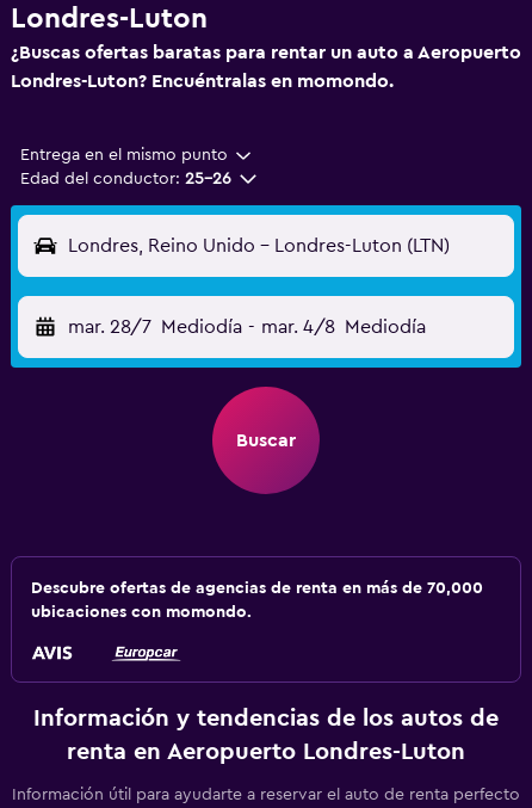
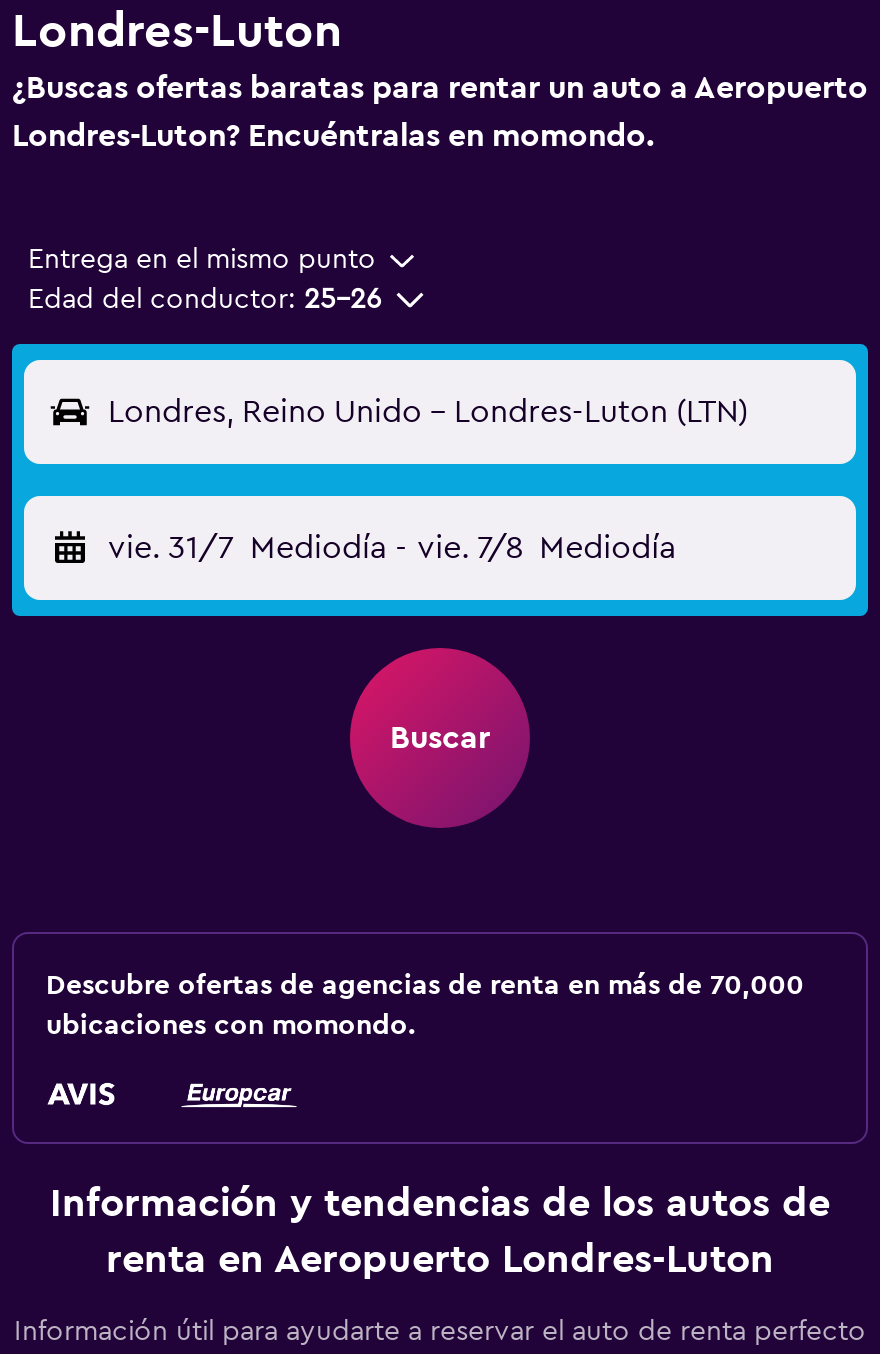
- mar. 28/7 Mediodía - mar. 4/8 Mediodía
+ vie. 31/7 Mediodía - vie. 7/8 Mediodía
